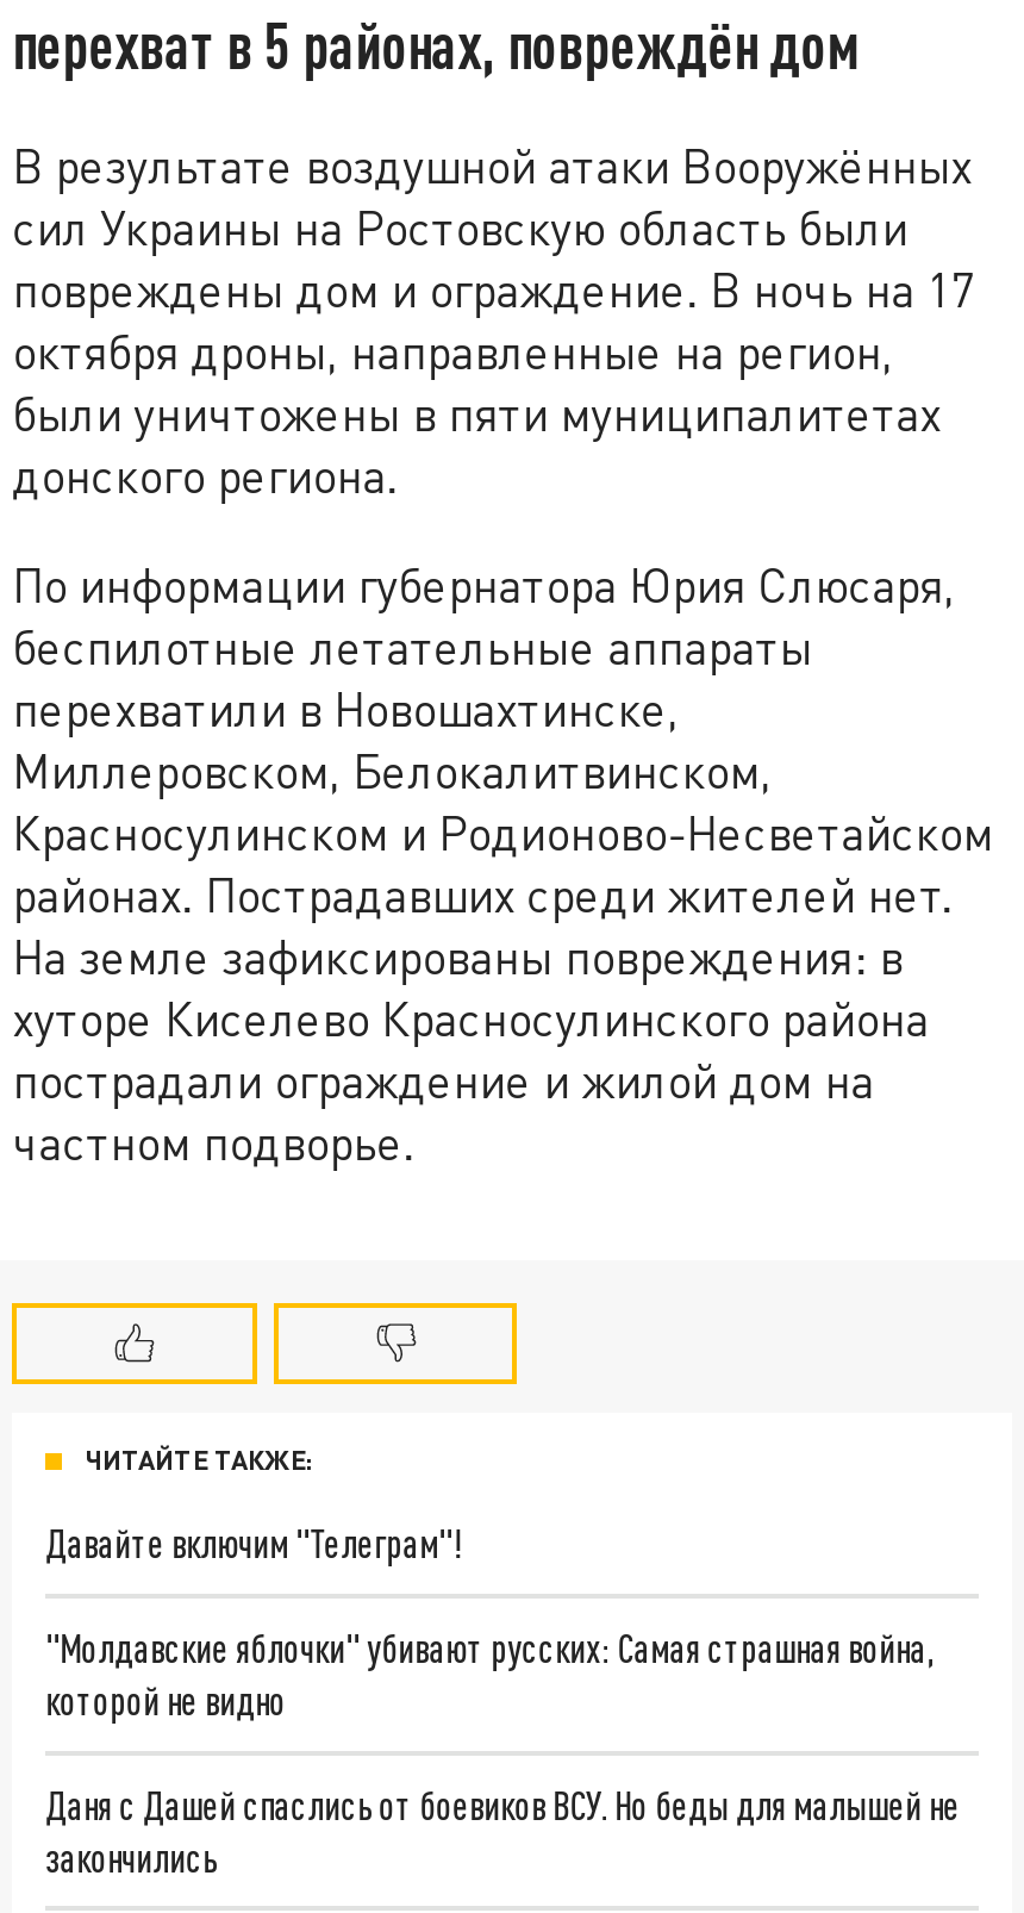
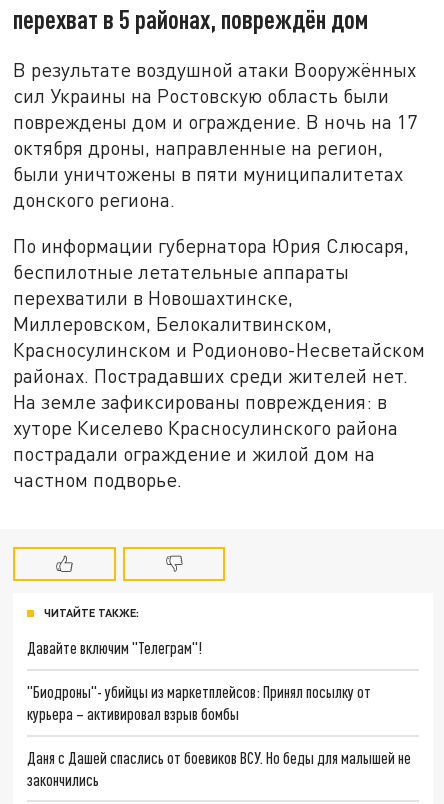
- "Молдавские яблочки" убивают русских: Самая страшная война,
- которой не видно
+ "Биодроны"- убийцы из маркетплейсов: Принял посылку от
+ курьера – активировал взрыв бомбы
